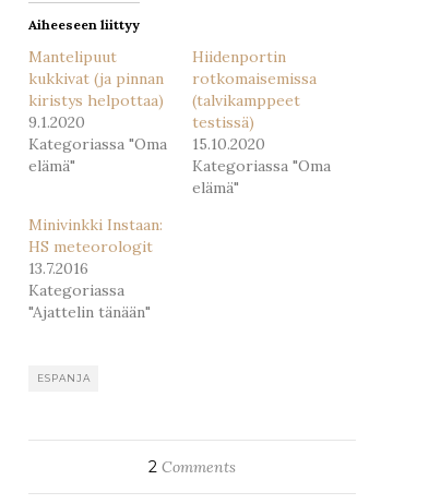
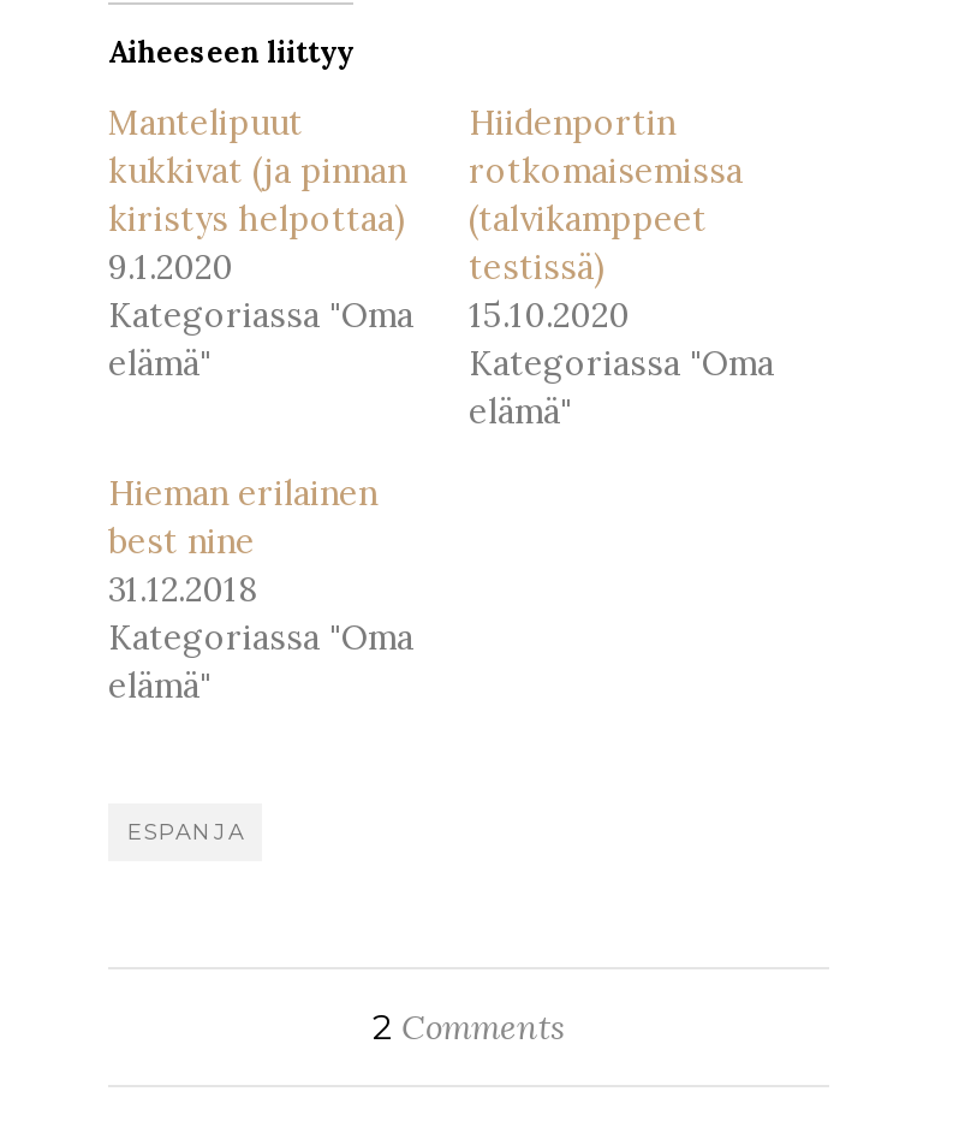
- Minivinkki Instaan:
- HS meteorologit
- 13.7.2016
- Kategoriassa
- "Ajattelin tänään"
+ Hieman erilainen
+ best nine
+ 31.12.2018
+ Kategoriassa "Oma
+ elämä"
